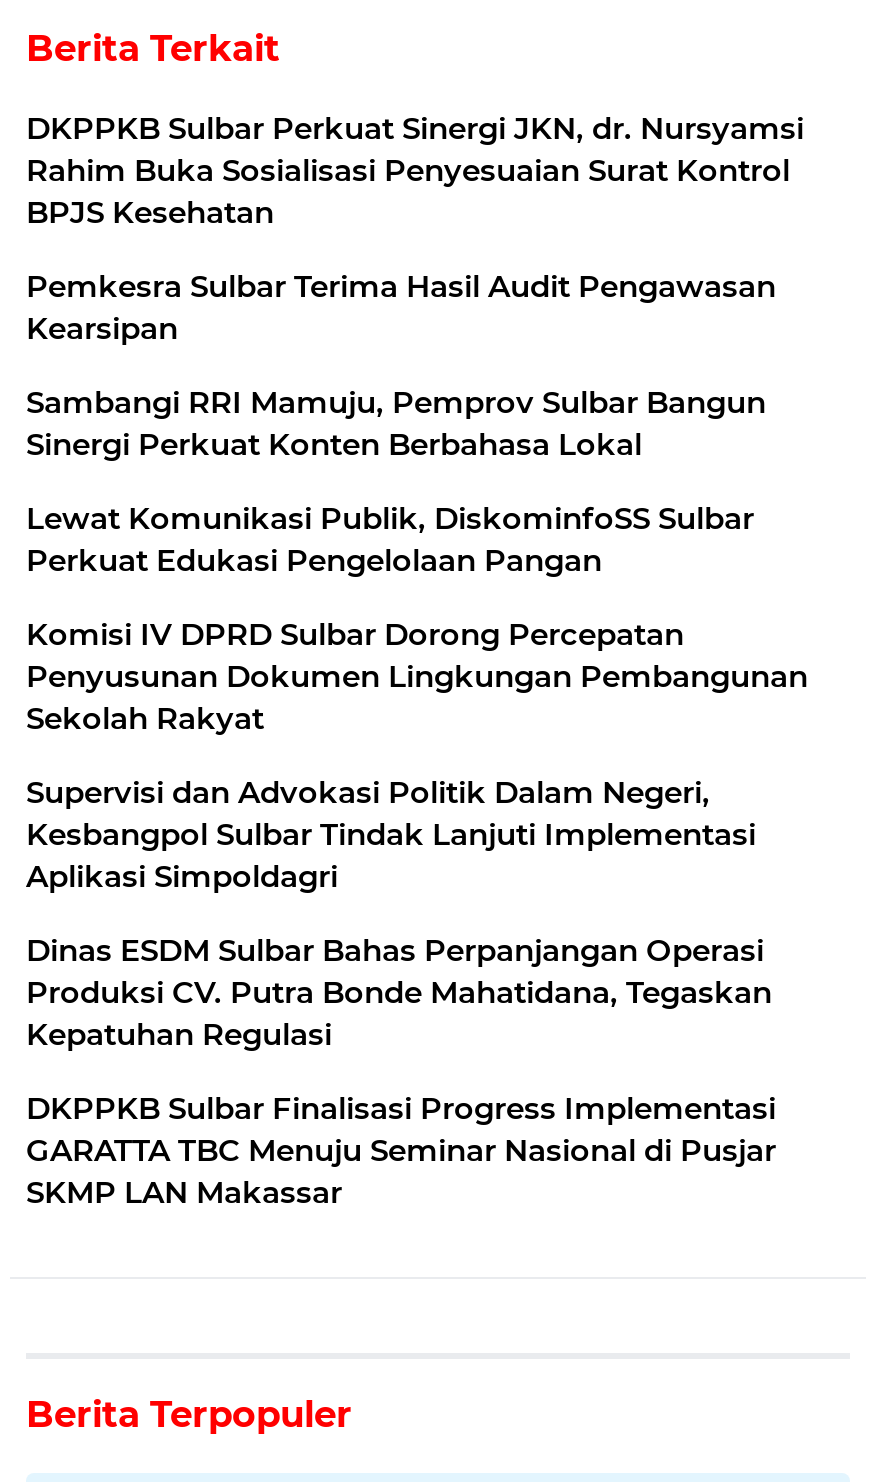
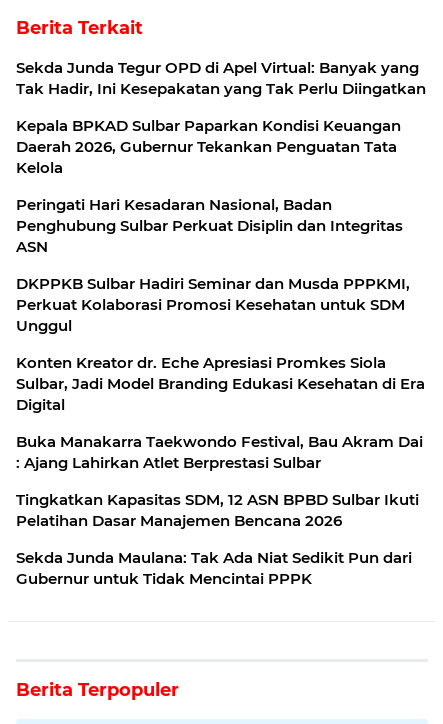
- DKPPKB Sulbar Perkuat Sinergi JKN, dr. Nursyamsi
- Rahim Buka Sosialisasi Penyesuaian Surat Kontrol
- BPJS Kesehatan
+ Sekda Junda Tegur OPD di Apel Virtual: Banyak yang
+ Tak Hadir, Ini Kesepakatan yang Tak Perlu Diingatkan

- Pemkesra Sulbar Terima Hasil Audit Pengawasan
- Kearsipan
+ Kepala BPKAD Sulbar Paparkan Kondisi Keuangan
+ Daerah 2026, Gubernur Tekankan Penguatan Tata
+ Kelola

- Sambangi RRI Mamuju, Pemprov Sulbar Bangun
- Sinergi Perkuat Konten Berbahasa Lokal
+ Peringati Hari Kesadaran Nasional, Badan
+ Penghubung Sulbar Perkuat Disiplin dan Integritas
+ ASN

- Lewat Komunikasi Publik, DiskominfoSS Sulbar
- Perkuat Edukasi Pengelolaan Pangan
+ DKPPKB Sulbar Hadiri Seminar dan Musda PPPKMI,
+ Perkuat Kolaborasi Promosi Kesehatan untuk SDM
+ Unggul

- Komisi IV DPRD Sulbar Dorong Percepatan
- Penyusunan Dokumen Lingkungan Pembangunan
- Sekolah Rakyat
+ Konten Kreator dr. Eche Apresiasi Promkes Siola
+ Sulbar, Jadi Model Branding Edukasi Kesehatan di Era
+ Digital

- Supervisi dan Advokasi Politik Dalam Negeri,
- Kesbangpol Sulbar Tindak Lanjuti Implementasi
- Aplikasi Simpoldagri
+ Buka Manakarra Taekwondo Festival, Bau Akram Dai
+ : Ajang Lahirkan Atlet Berprestasi Sulbar

- Dinas ESDM Sulbar Bahas Perpanjangan Operasi
- Produksi CV. Putra Bonde Mahatidana, Tegaskan
- Kepatuhan Regulasi
+ Tingkatkan Kapasitas SDM, 12 ASN BPBD Sulbar Ikuti
+ Pelatihan Dasar Manajemen Bencana 2026

- DKPPKB Sulbar Finalisasi Progress Implementasi
- GARATTA TBC Menuju Seminar Nasional di Pusjar
- SKMP LAN Makassar
+ Sekda Junda Maulana: Tak Ada Niat Sedikit Pun dari
+ Gubernur untuk Tidak Mencintai PPPK
